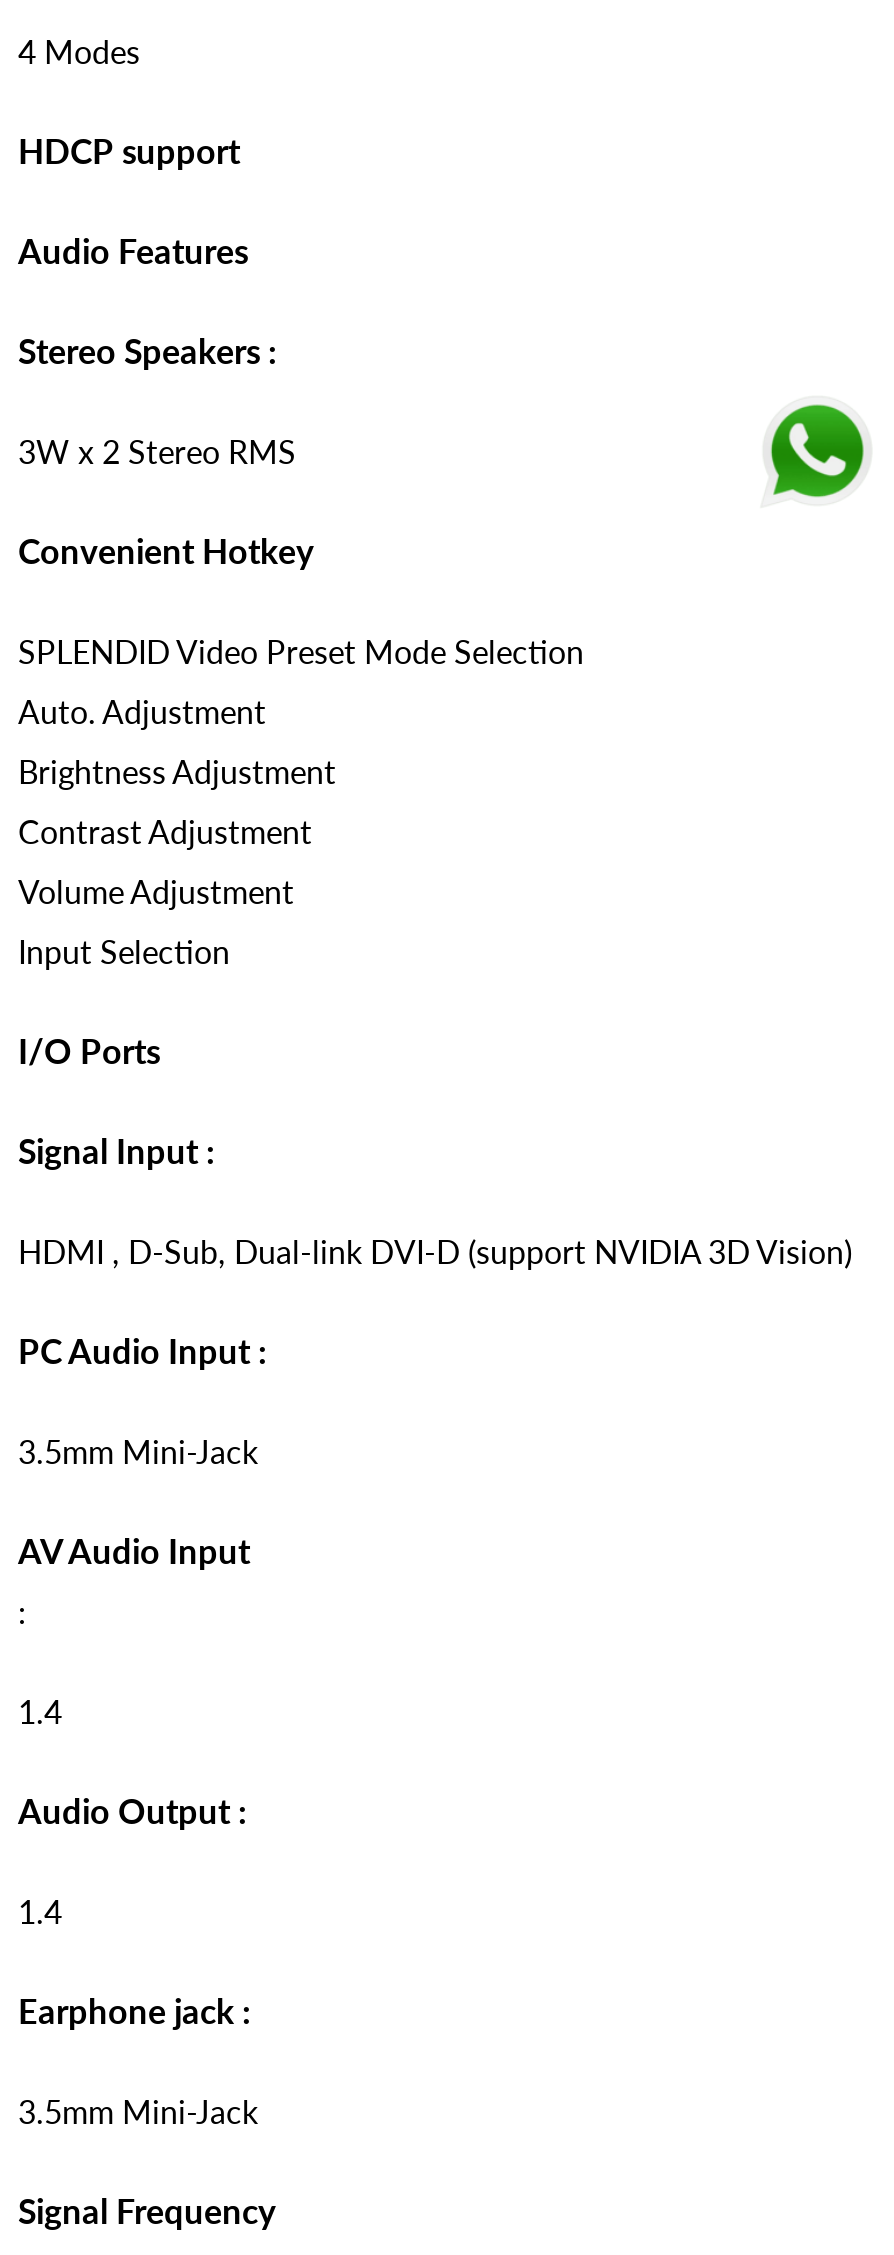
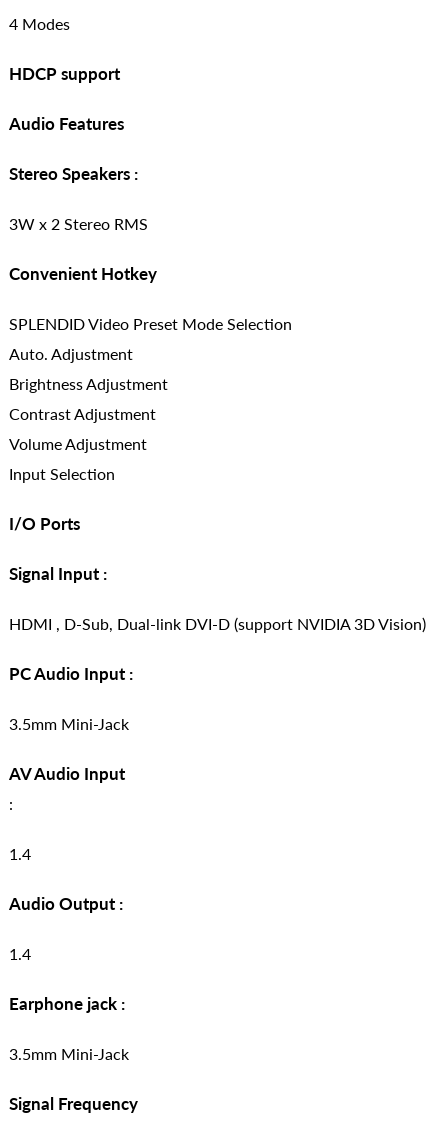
- [image]
